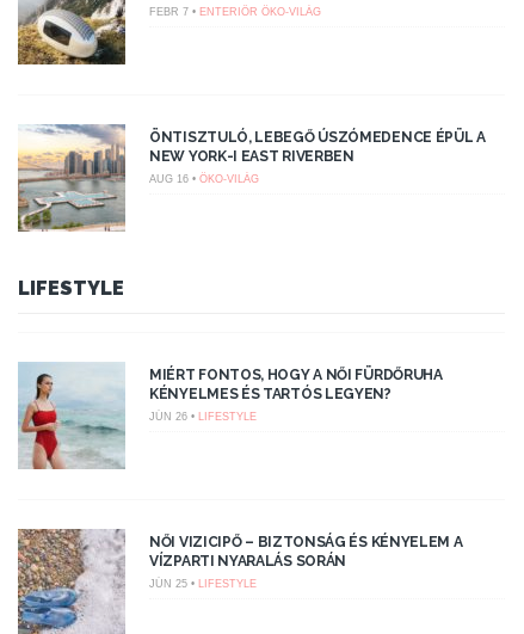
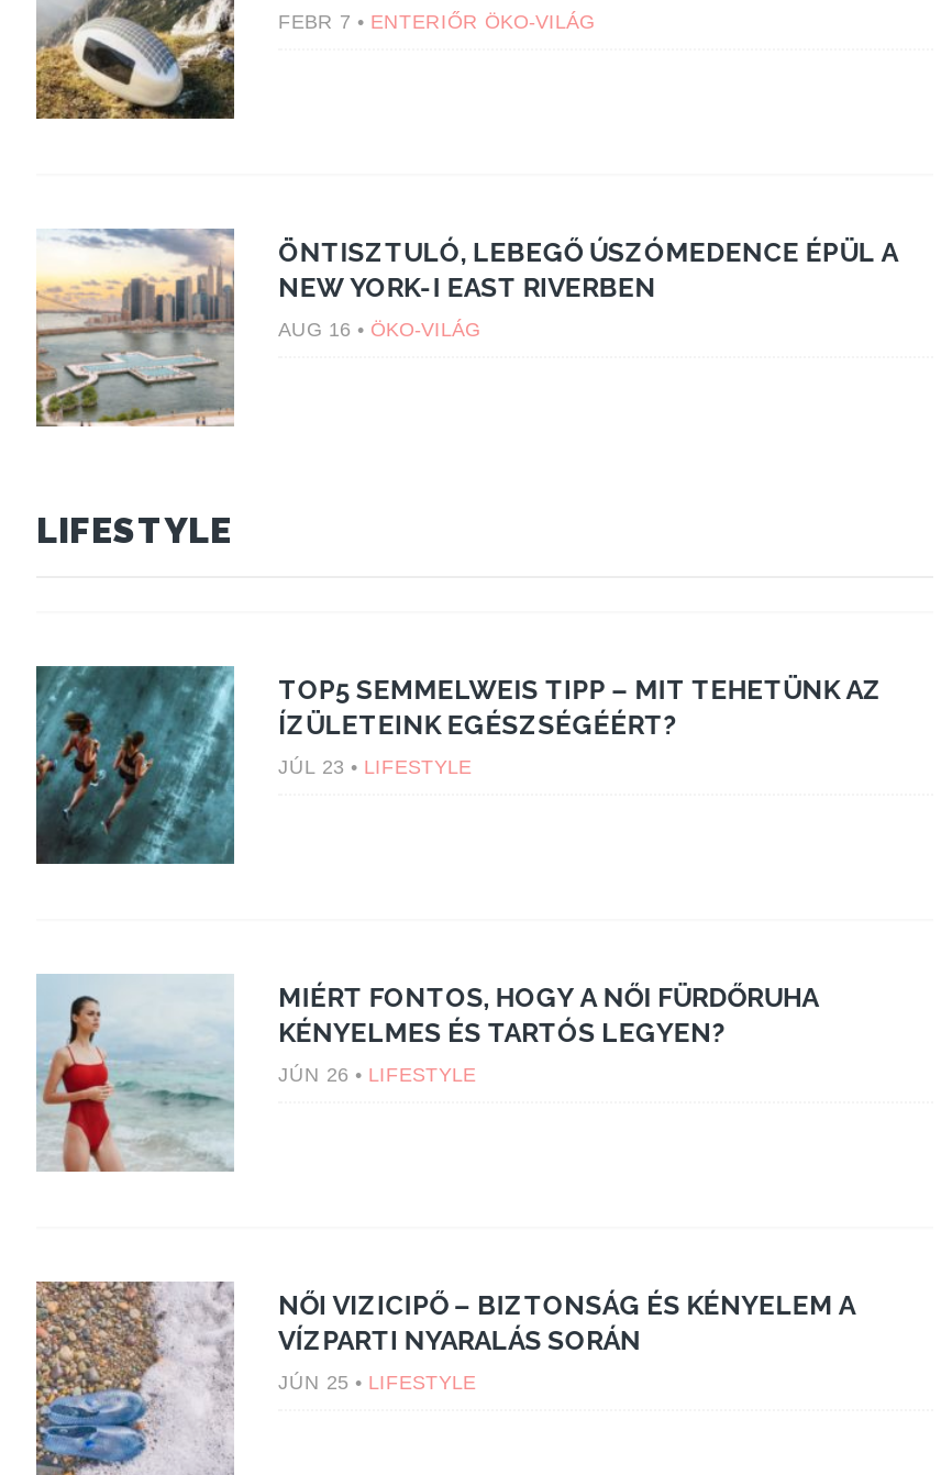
+ [image]
+ TOP5 SEMMELWEIS TIPP – MIT TEHETÜNK AZ
+ ÍZÜLETEINK EGÉSZSÉGÉÉRT?
+ JÚL 23 • LIFESTYLE
